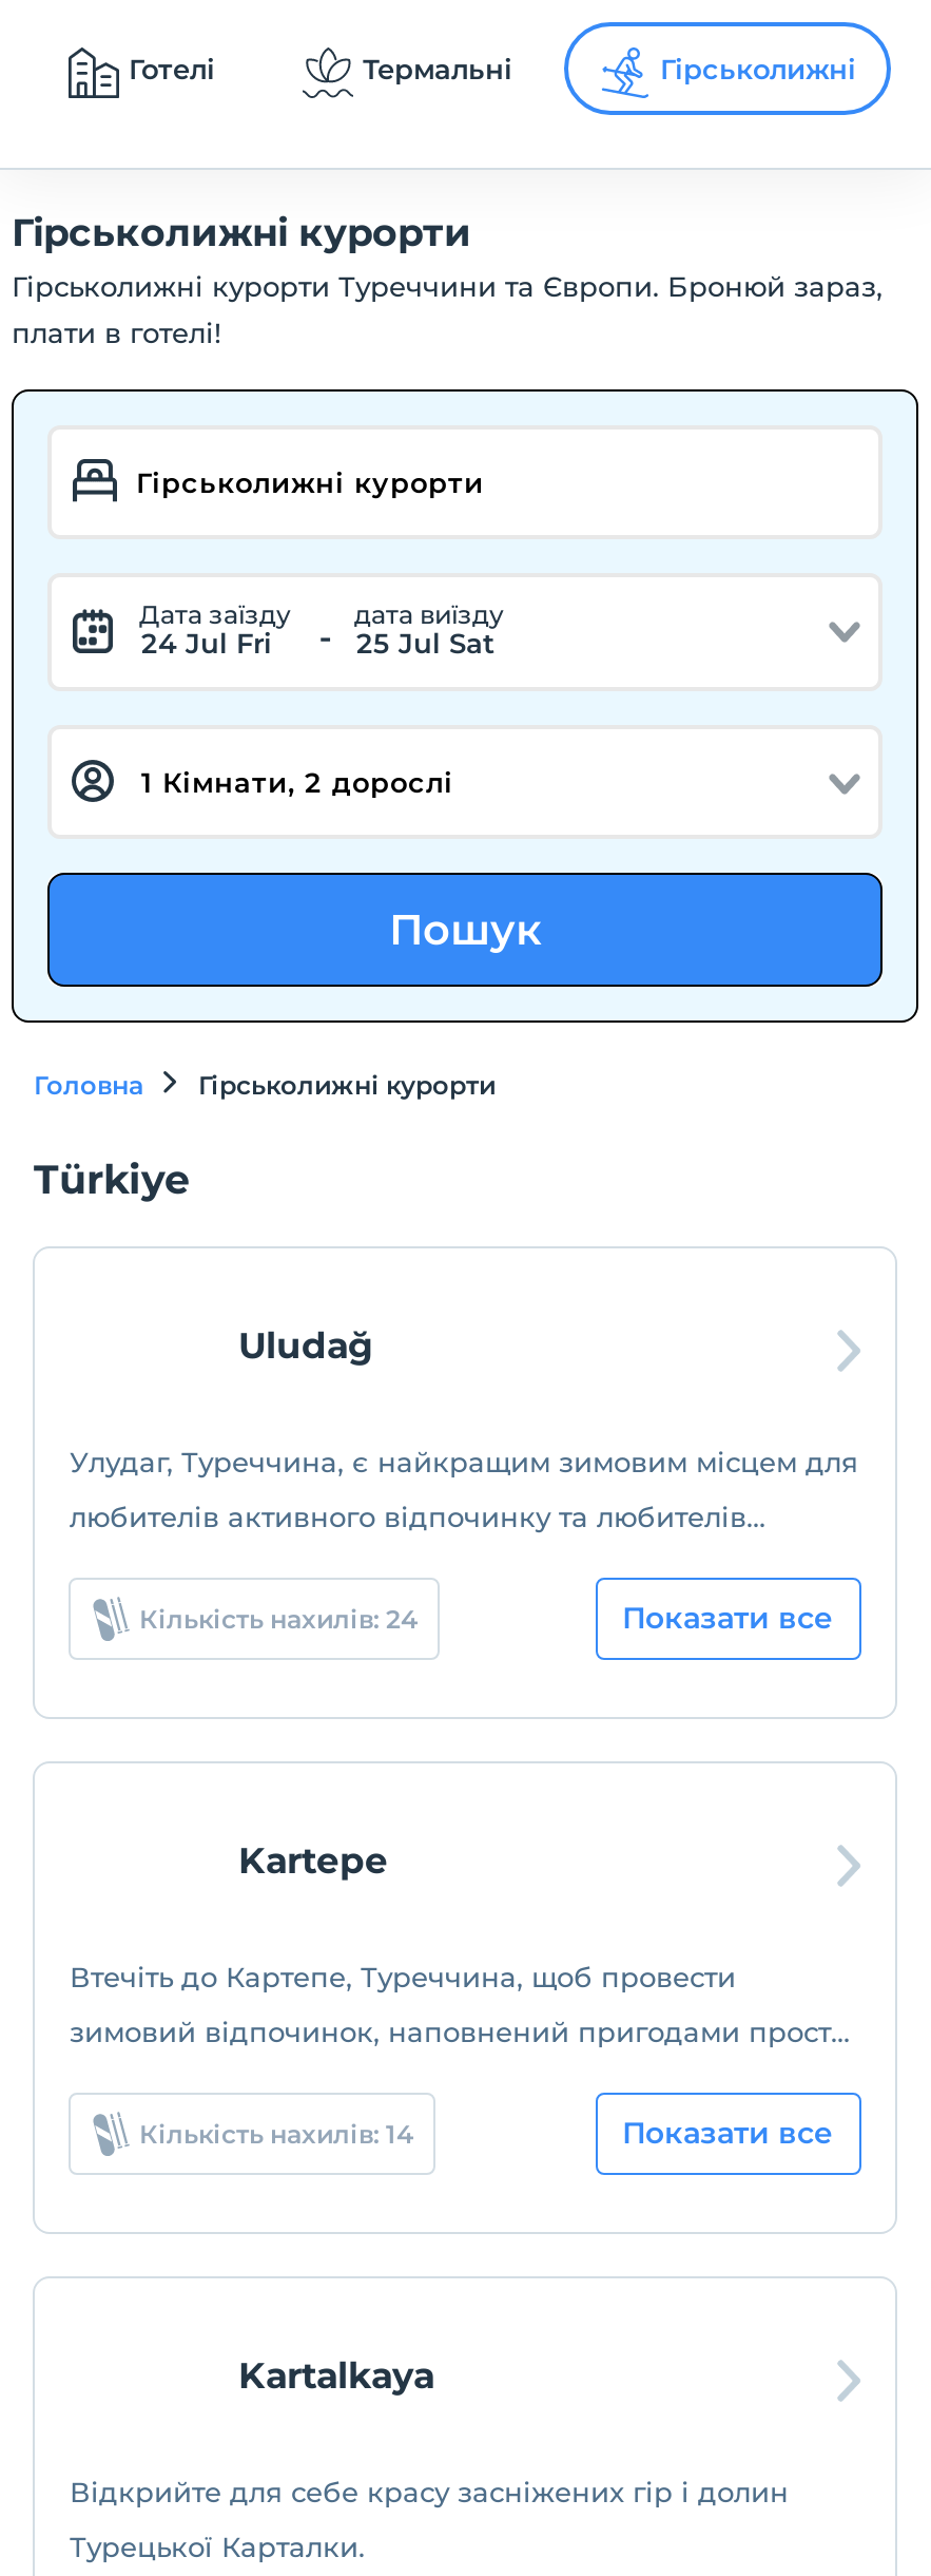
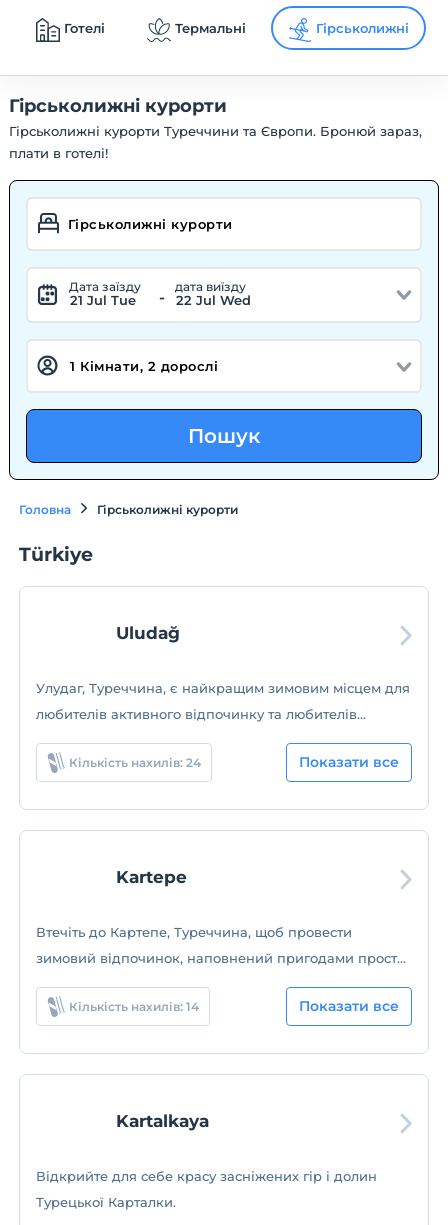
- 24 Jul Fri
+ 21 Jul Tue

- 25 Jul Sat
+ 22 Jul Wed
